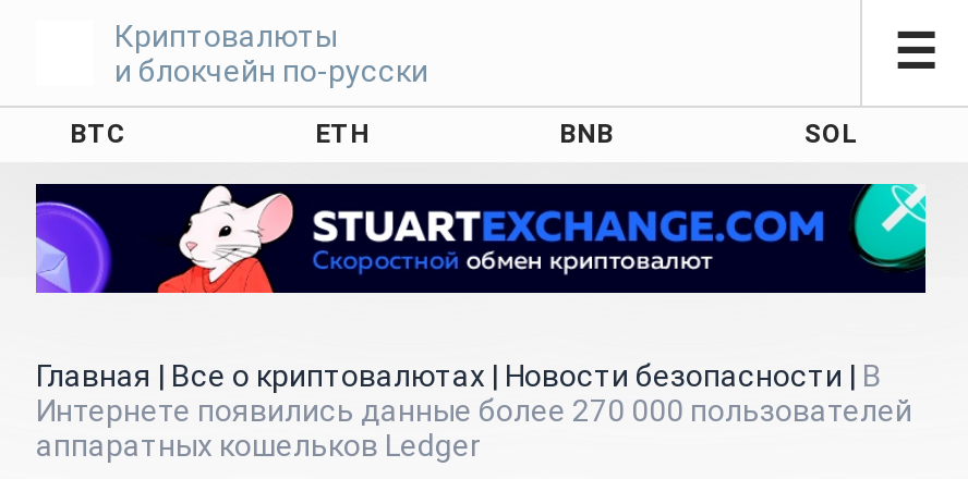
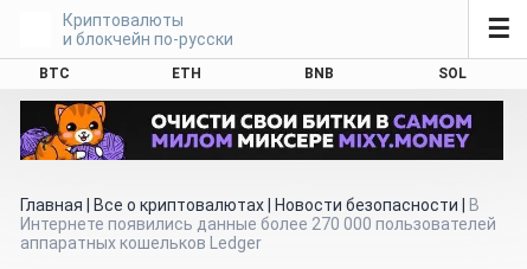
- [image]
+ [image]
